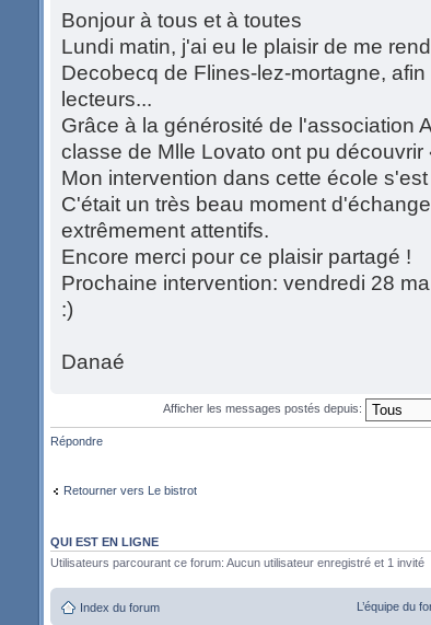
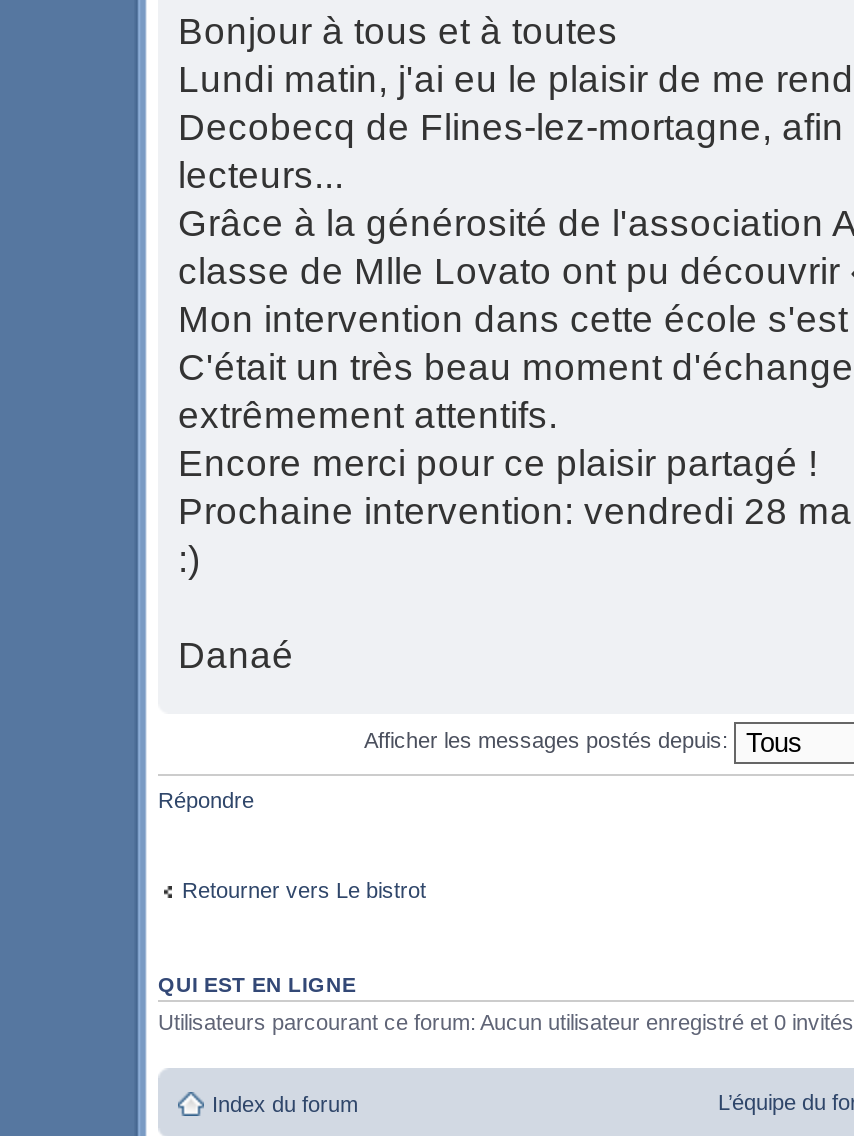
- Utilisateurs parcourant ce forum: Aucun utilisateur enregistré et 1 invité
+ Utilisateurs parcourant ce forum: Aucun utilisateur enregistré et 0 invités
